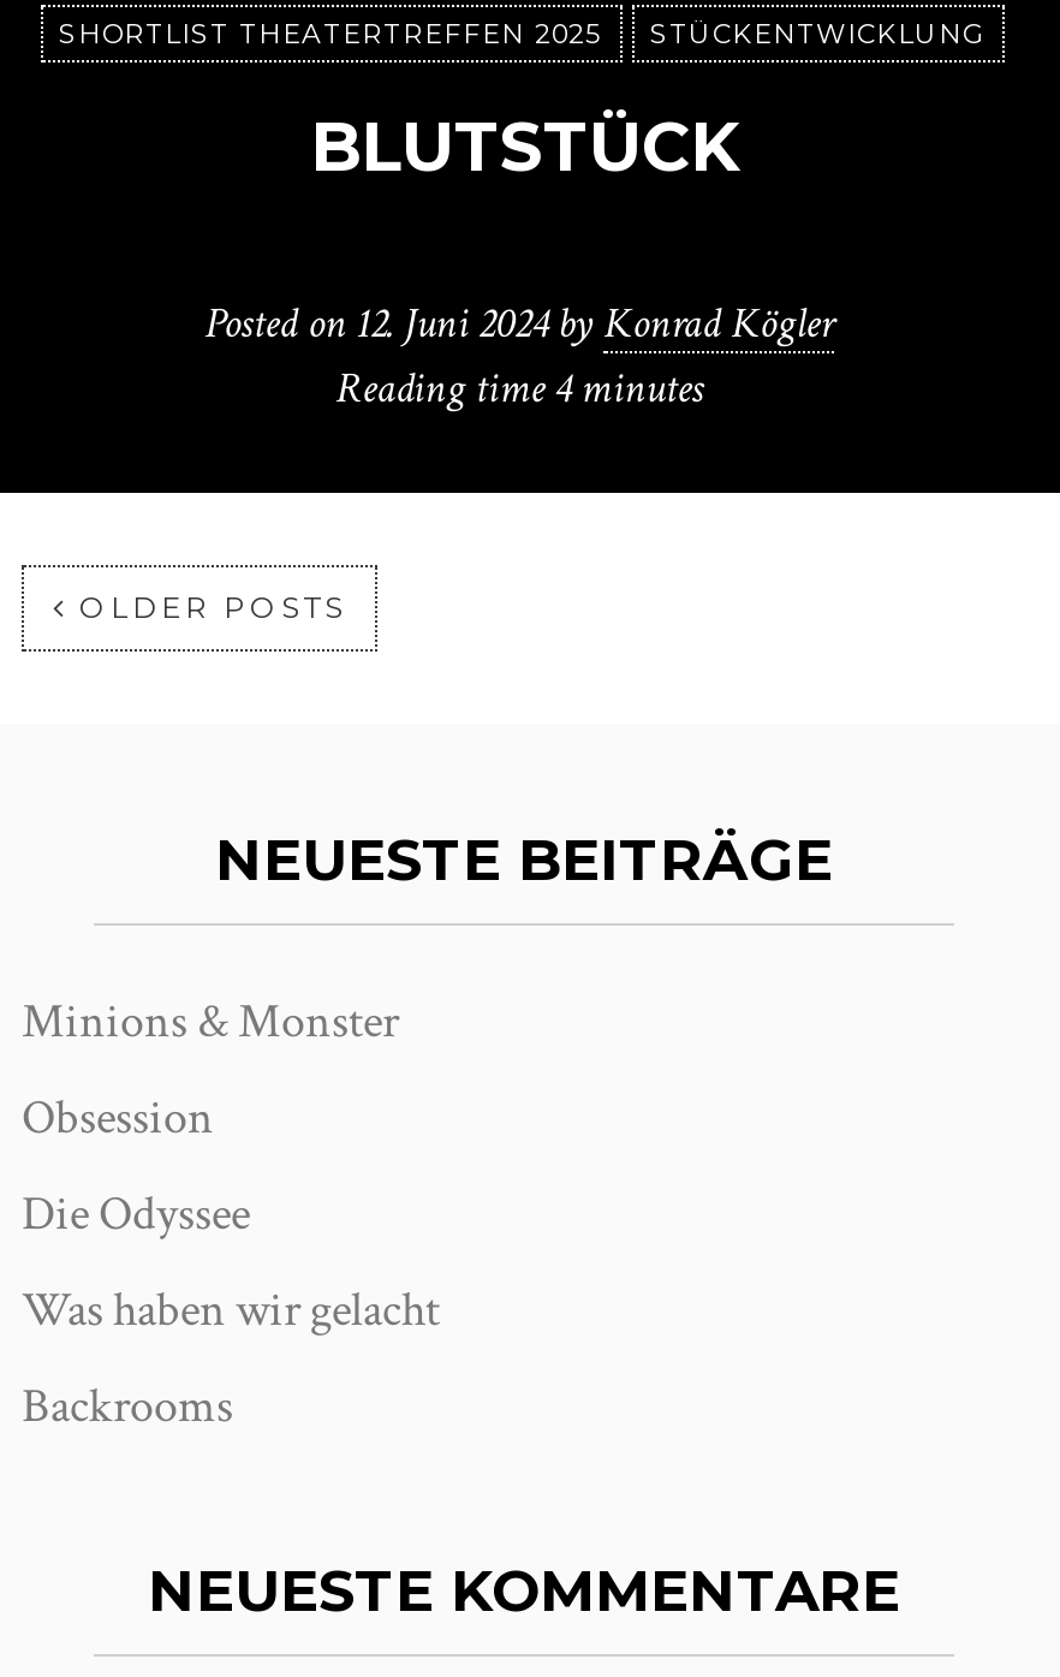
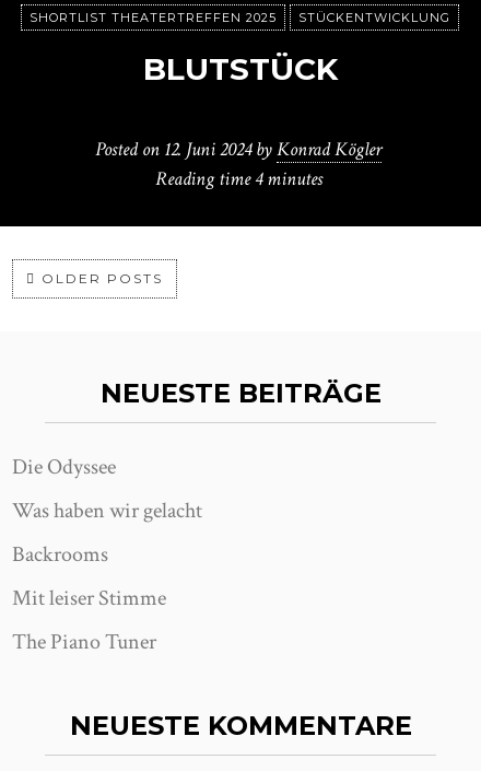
- Minions & Monster
- Obsession

moved up: Die Odyssee | Was haben wir gelacht | Backrooms

+ Mit leiser Stimme
+ The Piano Tuner
